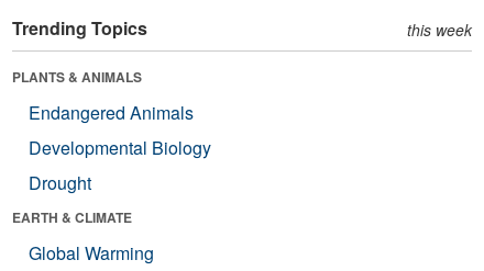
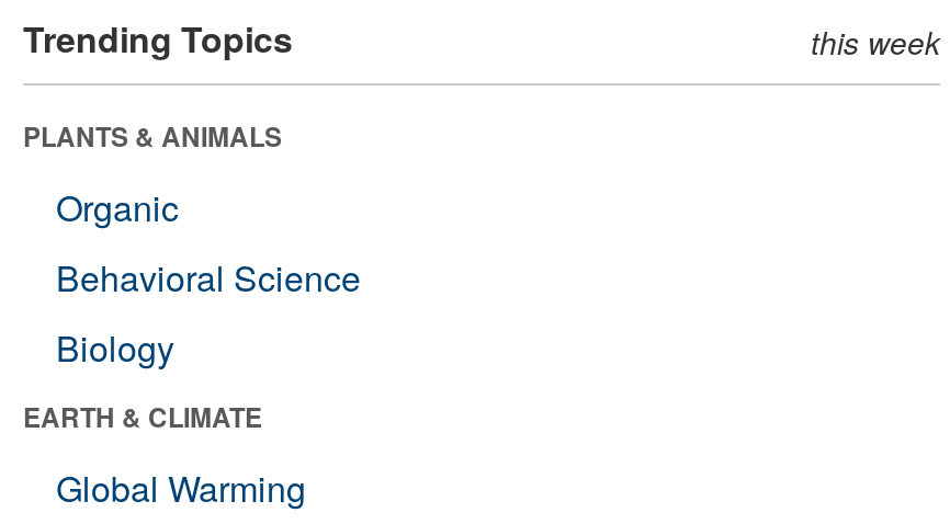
- Endangered Animals
- Developmental Biology
- Drought
+ Organic
+ Behavioral Science
+ Biology
